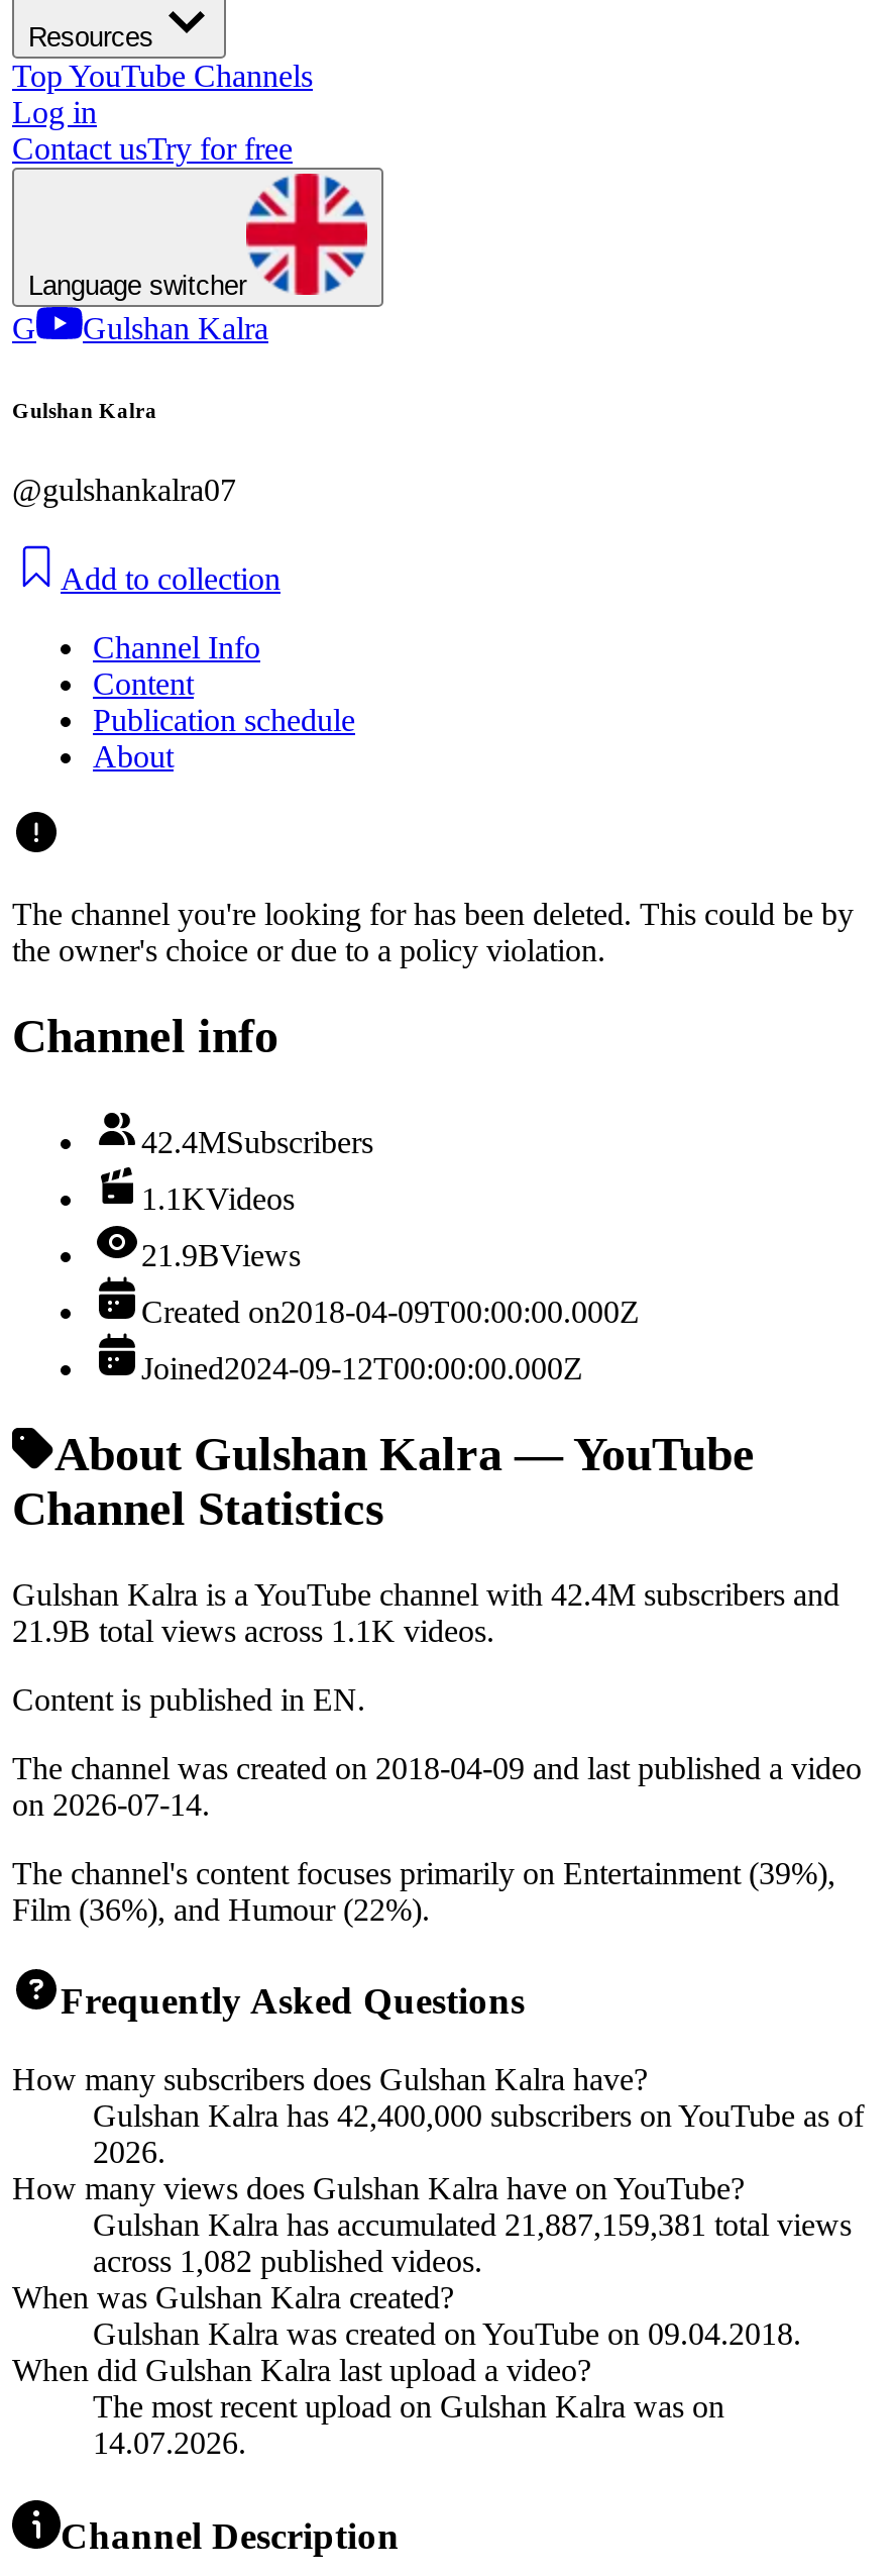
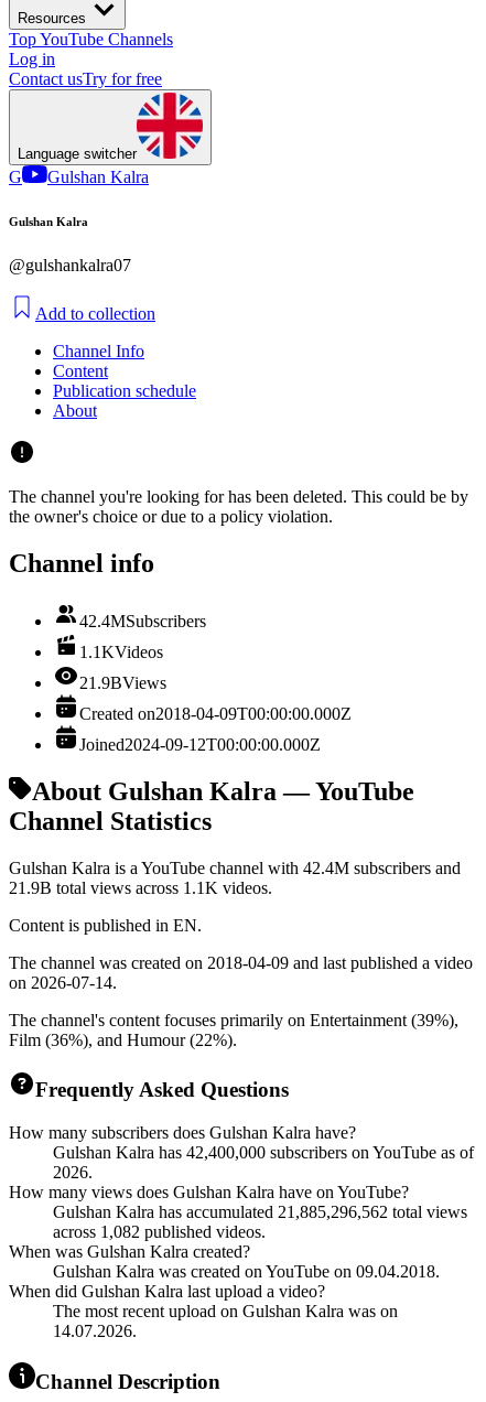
- Gulshan Kalra has accumulated 21,887,159,381 total views
+ Gulshan Kalra has accumulated 21,885,296,562 total views
